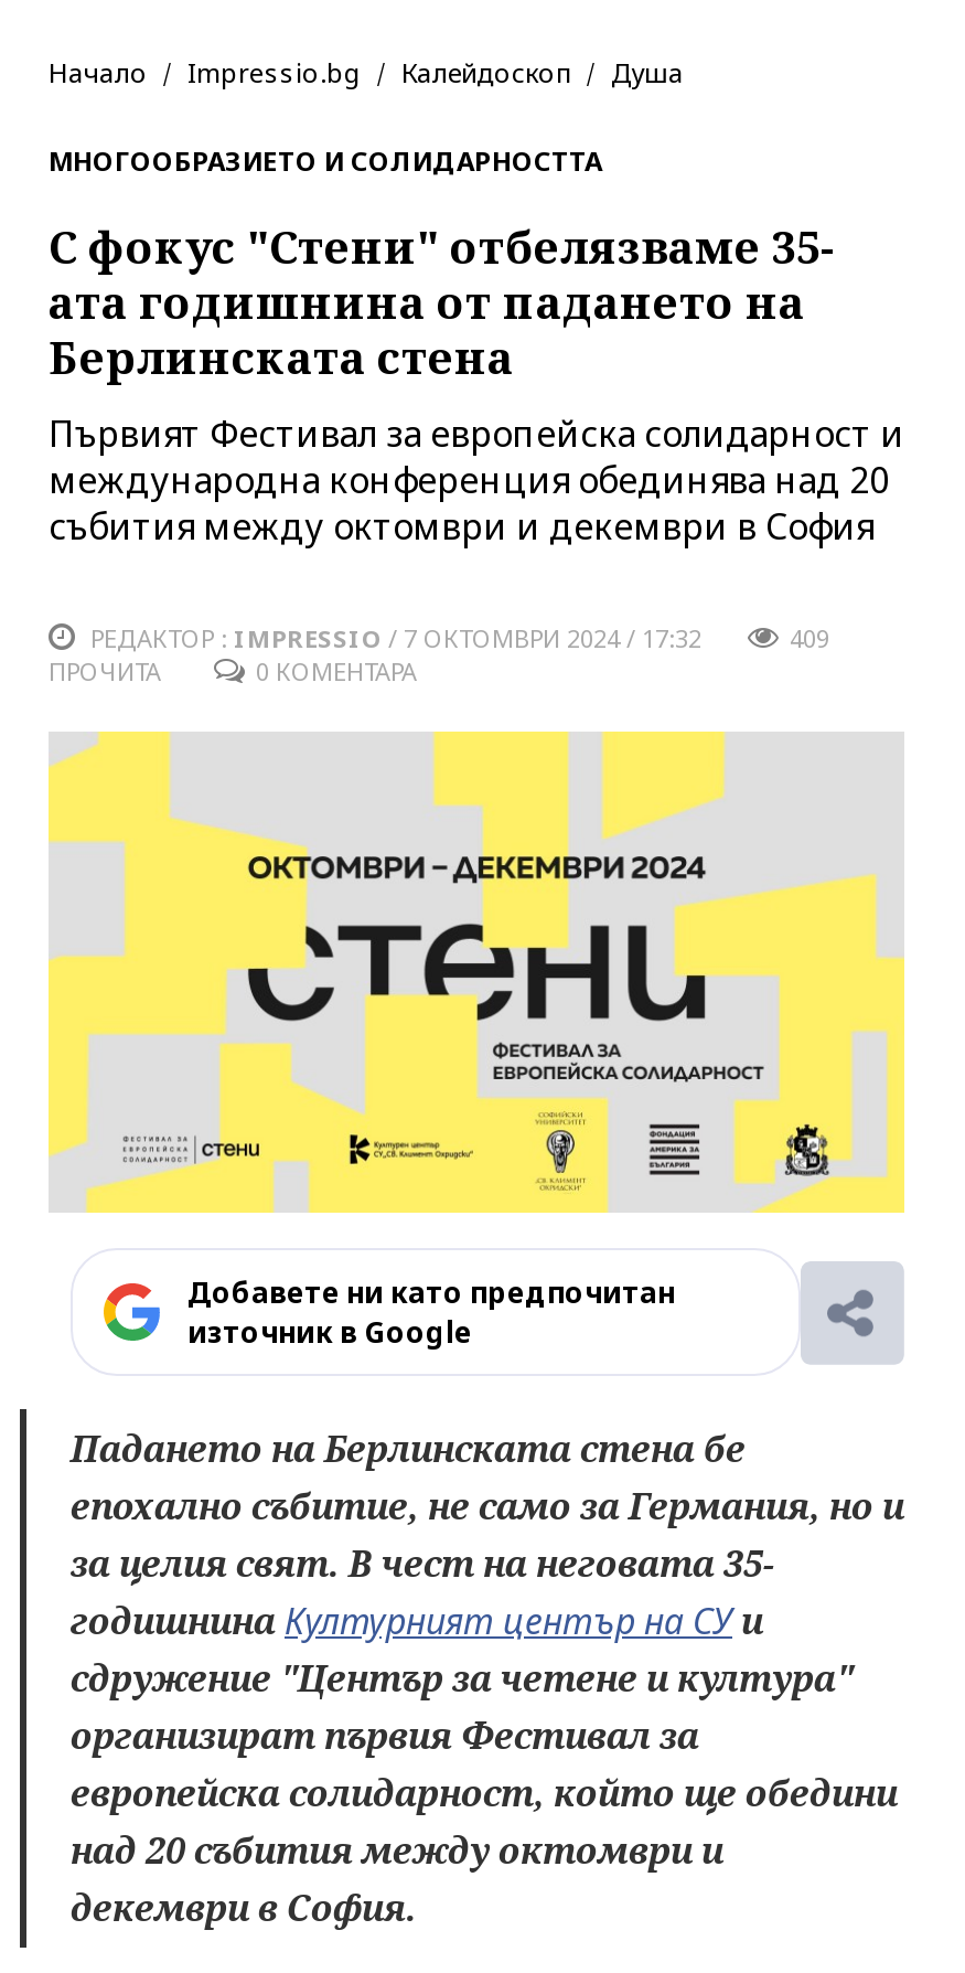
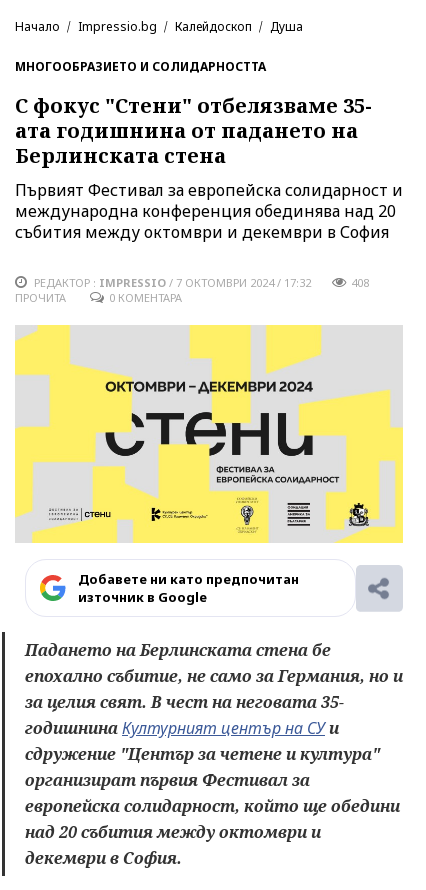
- 409
+ 408
